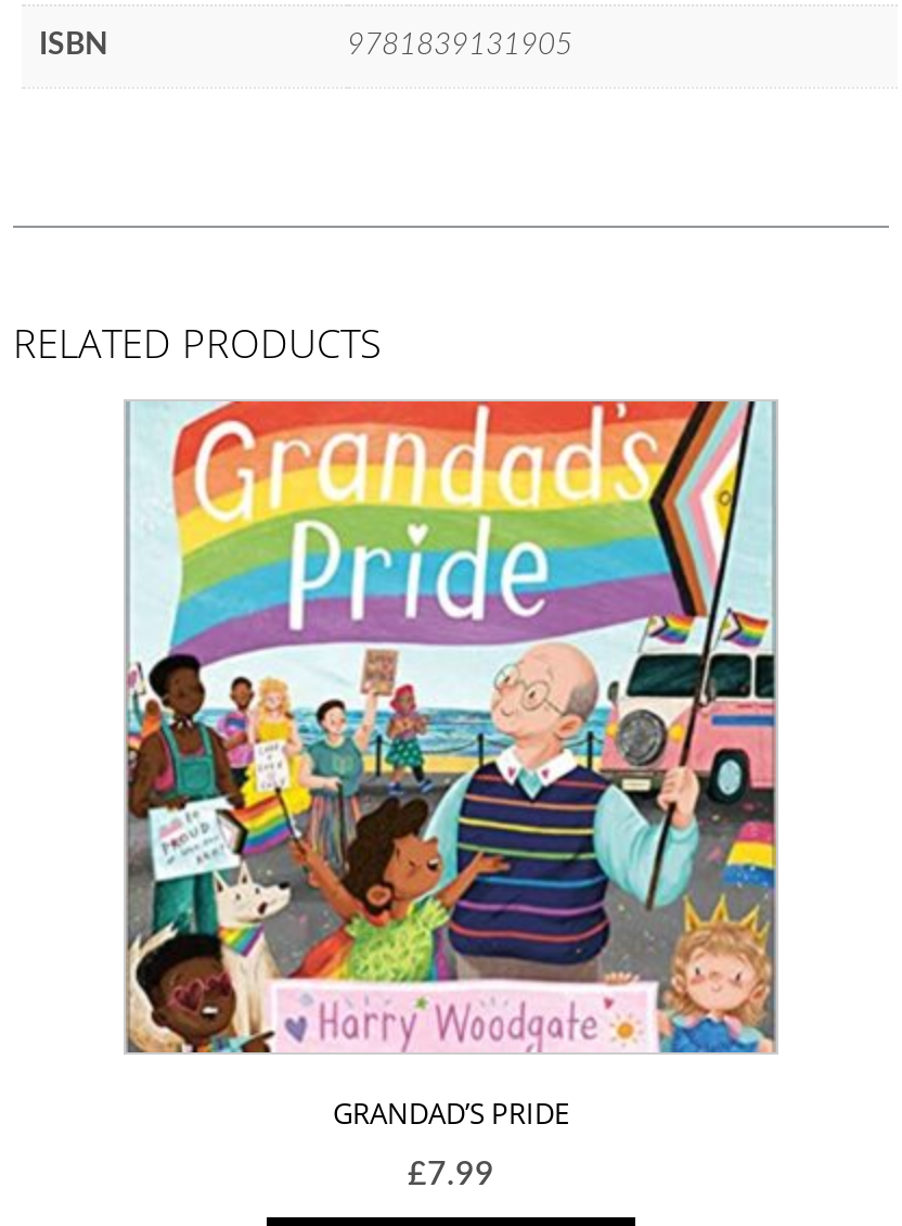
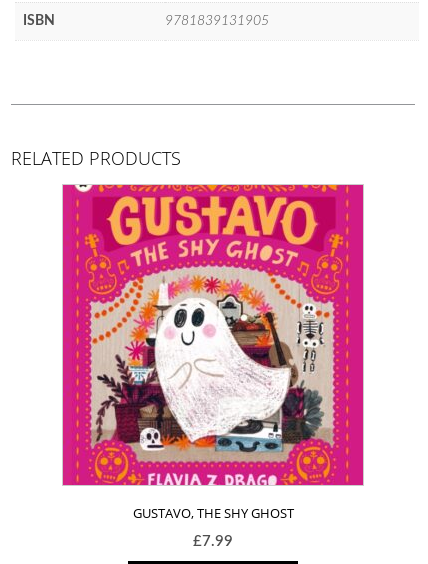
- [image]
- GRANDAD’S PRIDE
+ [image]
+ GUSTAVO, THE SHY GHOST
